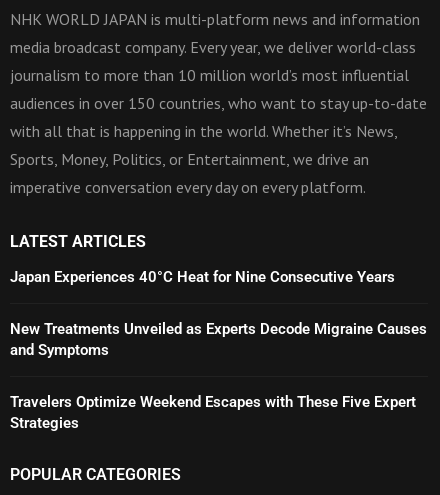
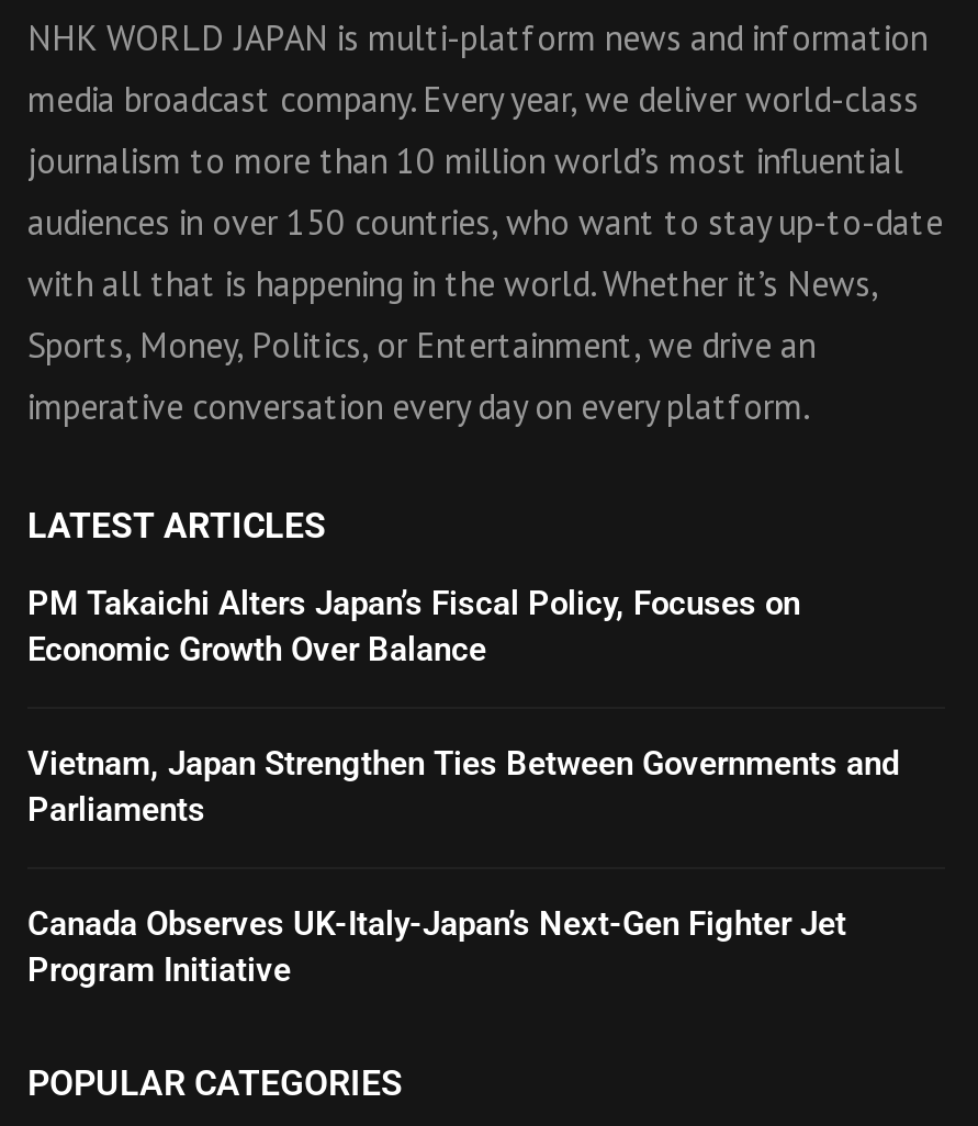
- Japan Experiences 40°C Heat for Nine Consecutive Years
+ PM Takaichi Alters Japan’s Fiscal Policy, Focuses on
+ Economic Growth Over Balance

- New Treatments Unveiled as Experts Decode Migraine Causes
- and Symptoms
+ Vietnam, Japan Strengthen Ties Between Governments and
+ Parliaments

- Travelers Optimize Weekend Escapes with These Five Expert
- Strategies
+ Canada Observes UK-Italy-Japan’s Next-Gen Fighter Jet
+ Program Initiative
